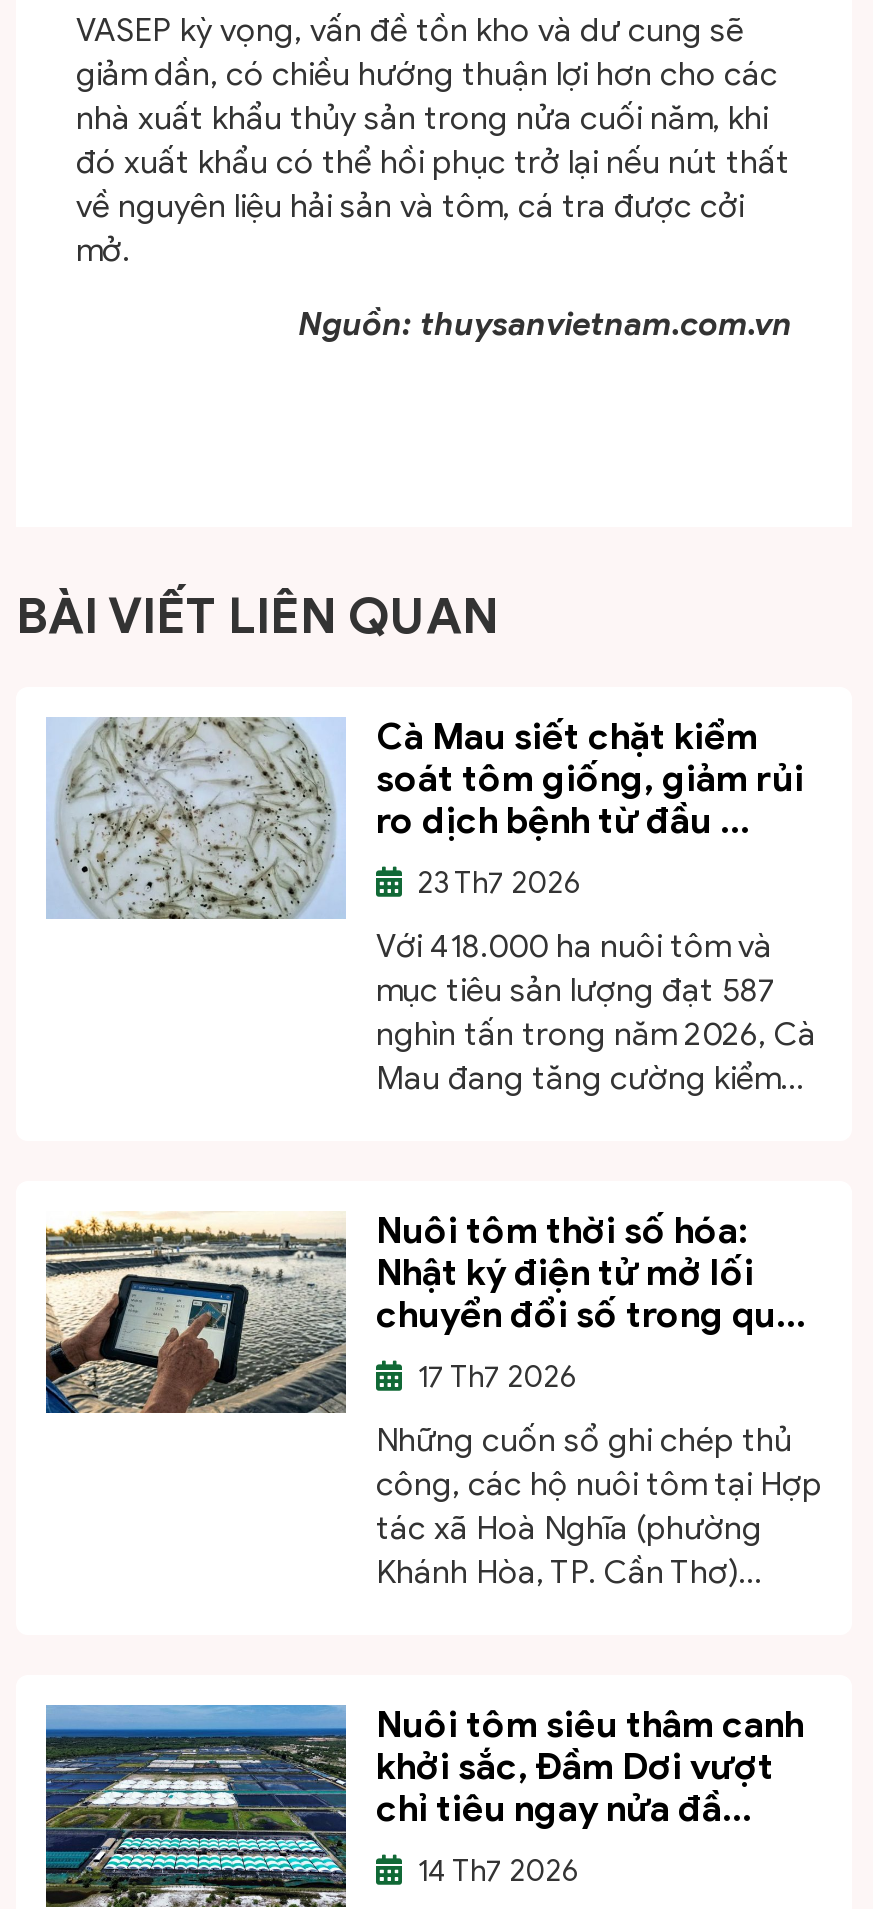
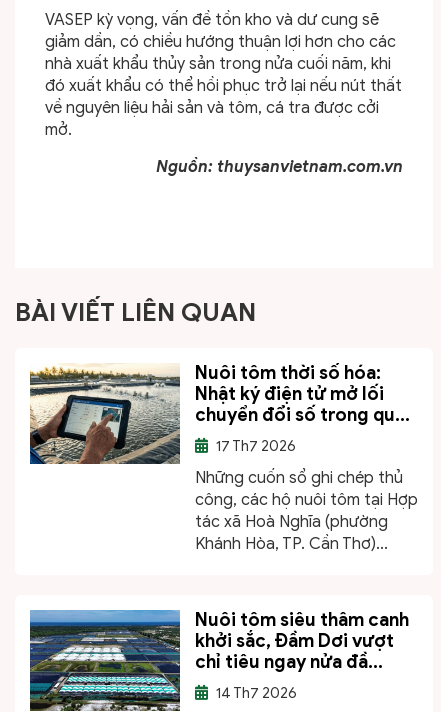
- [image]
- Cà Mau siết chặt kiểm
- soát tôm giống, giảm rủi
- ro dịch bệnh từ đầu ...
- 23 Th7 2026
- Với 418.000 ha nuôi tôm và
- mục tiêu sản lượng đạt 587
- nghìn tấn trong năm 2026, Cà
- Mau đang tăng cường kiểm...
